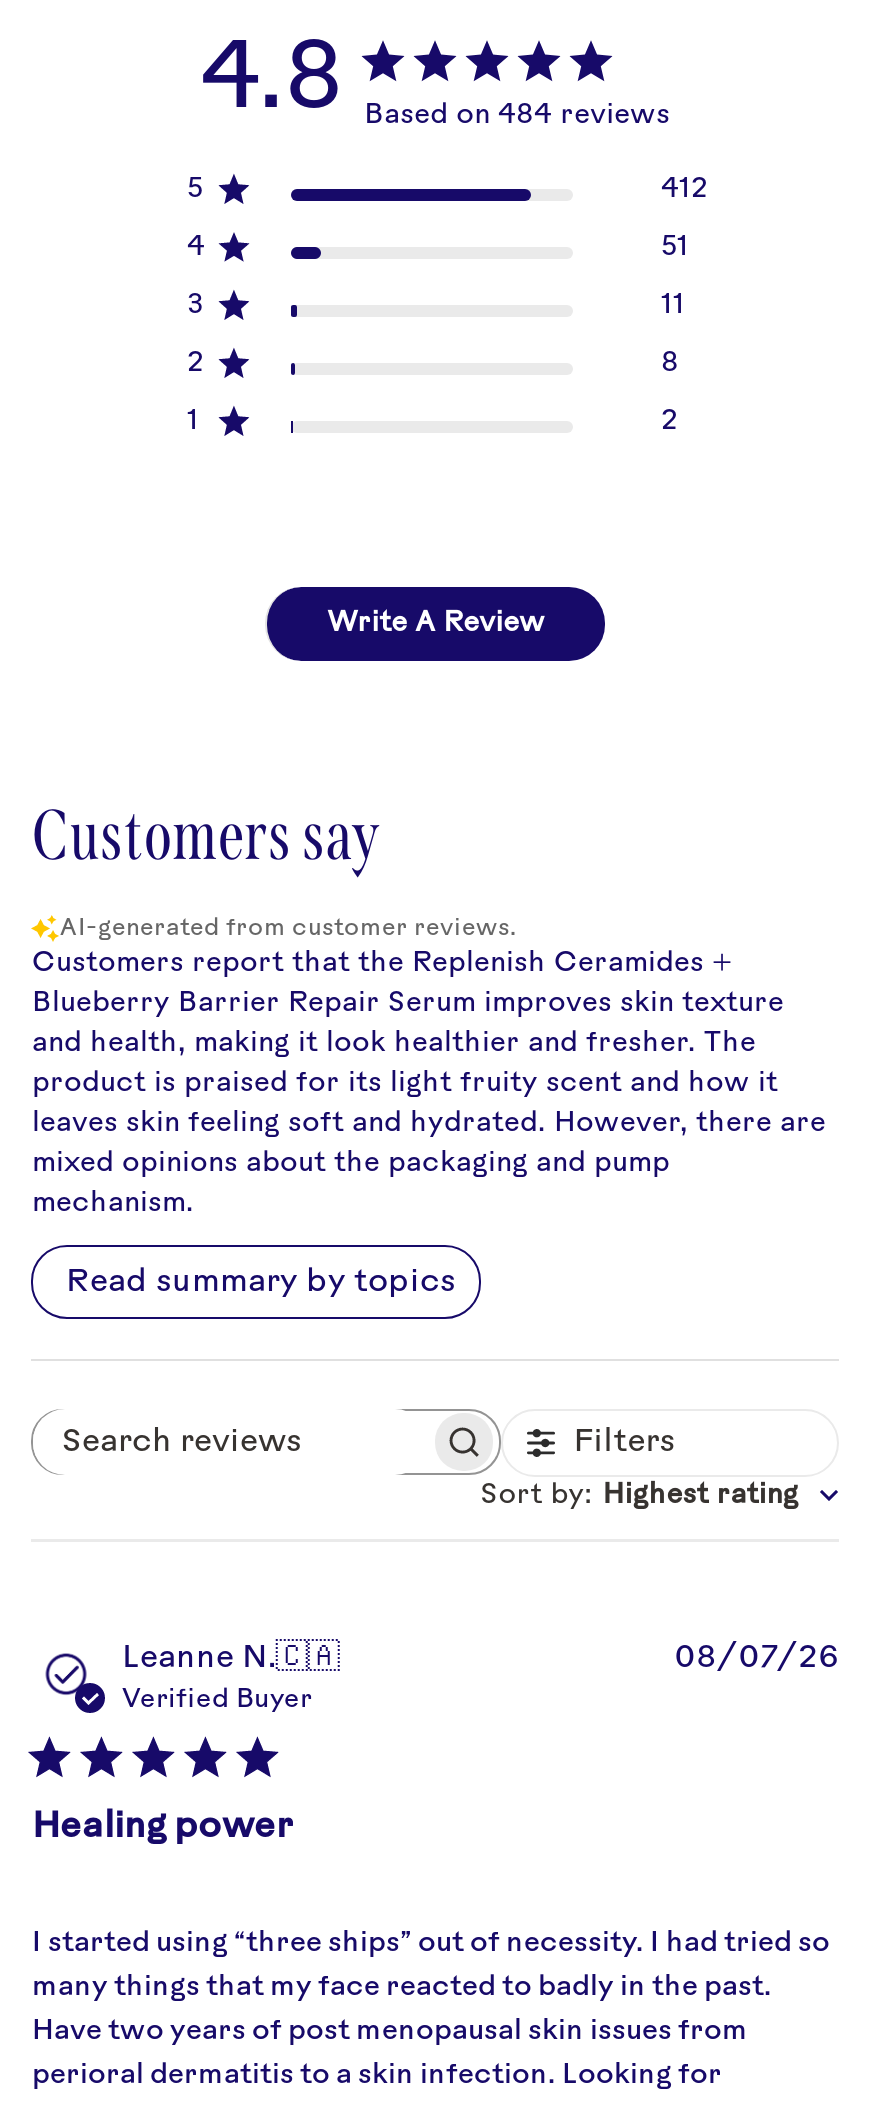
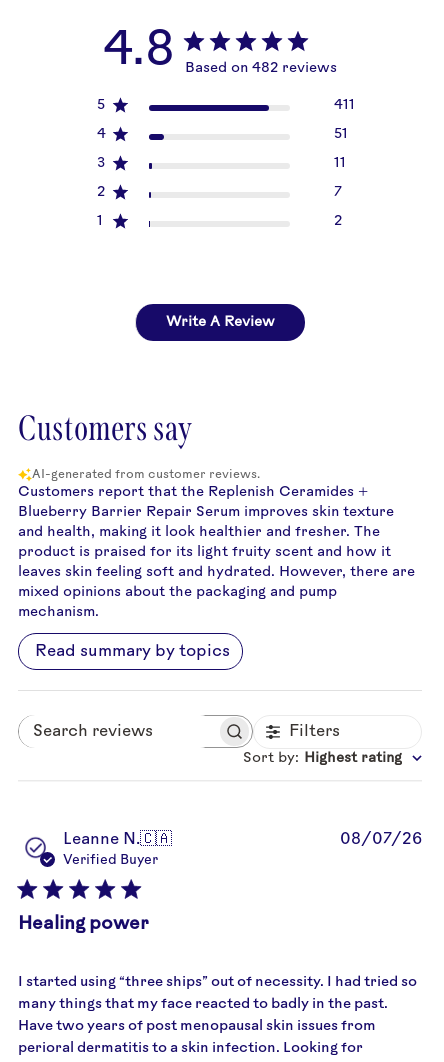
- Based on 484 reviews
+ Based on 482 reviews

- 412
+ 411

- 8
+ 7
